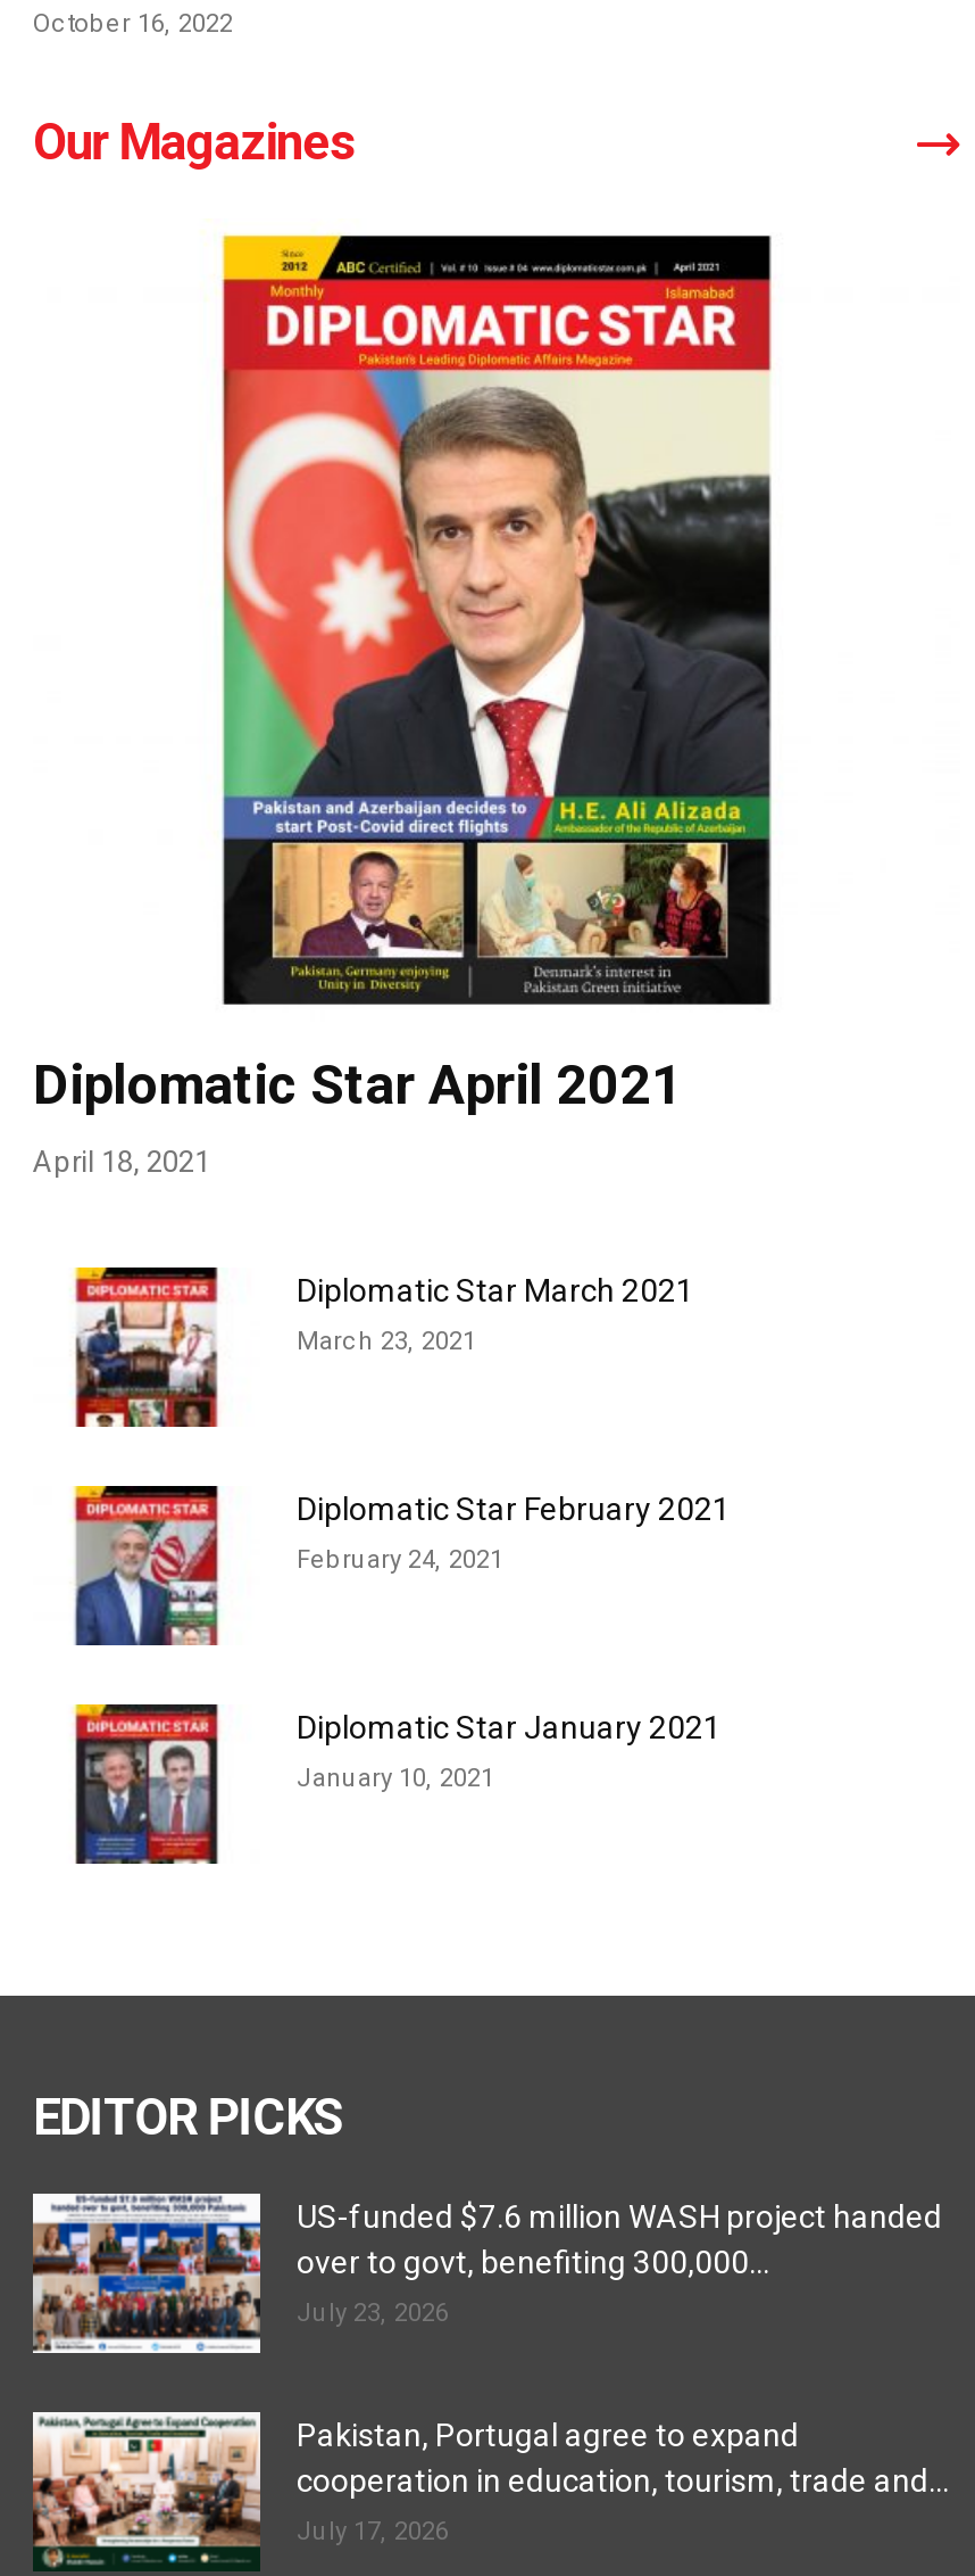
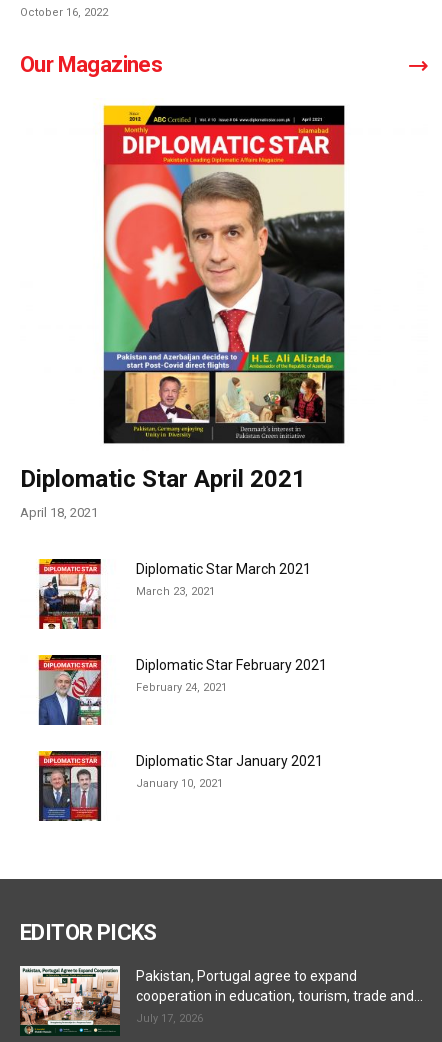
- [image]
- US-funded $7.6 million WASH project handed
- over to govt, benefiting 300,000...
- July 23, 2026
